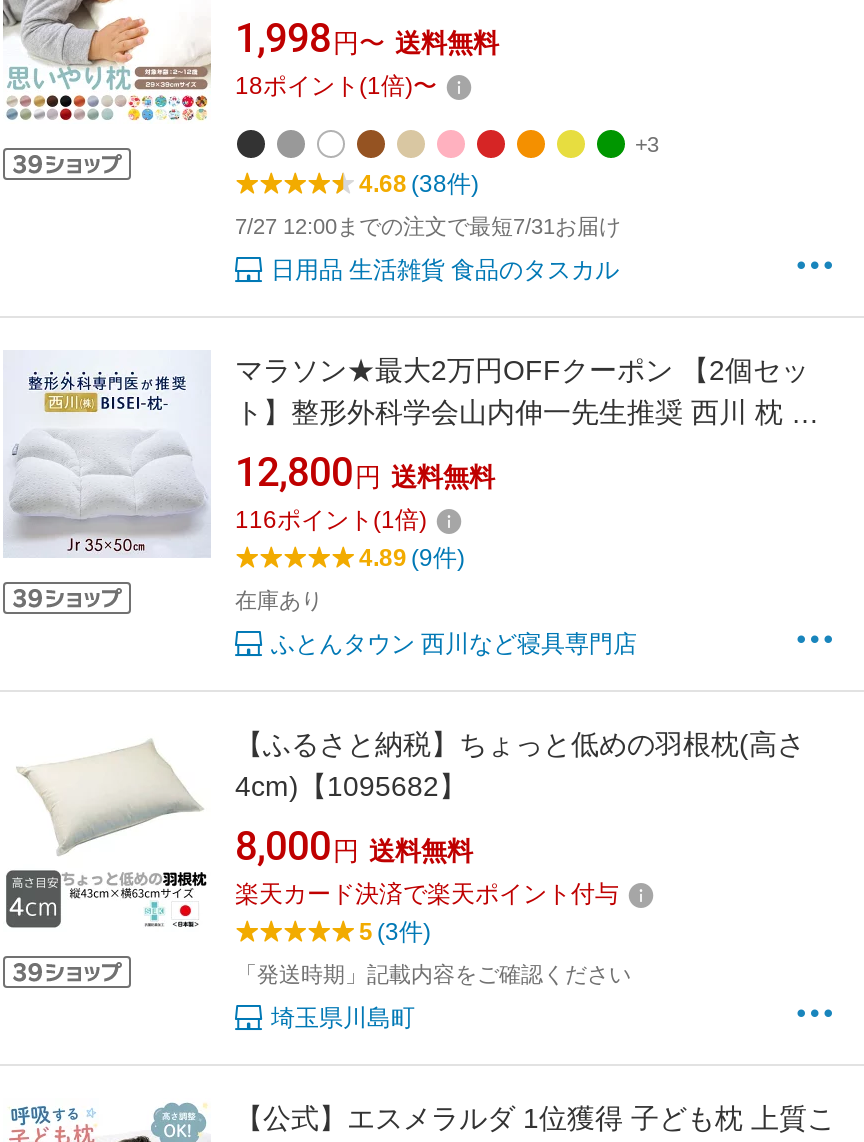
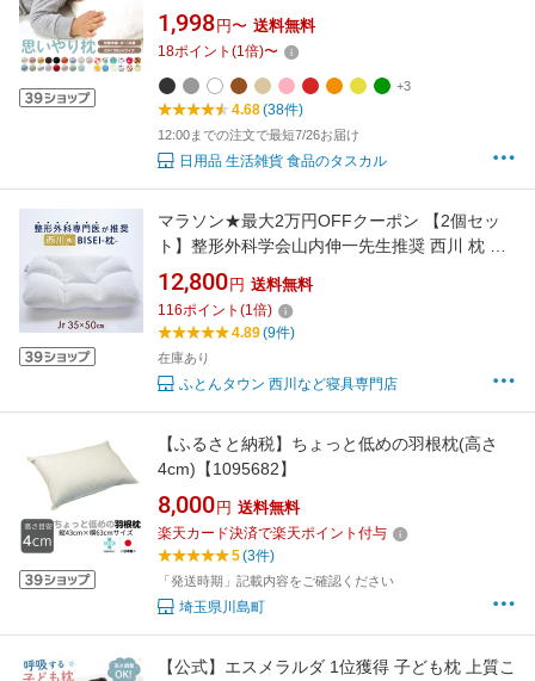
- 7/27 12:00までの注文で最短7/31お届け
+ 12:00までの注文で最短7/26お届け
